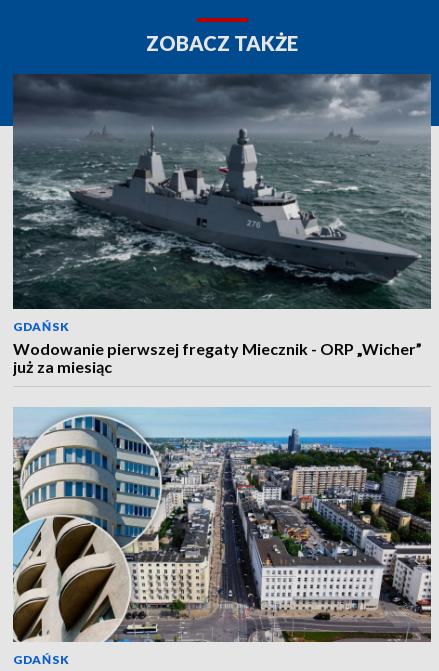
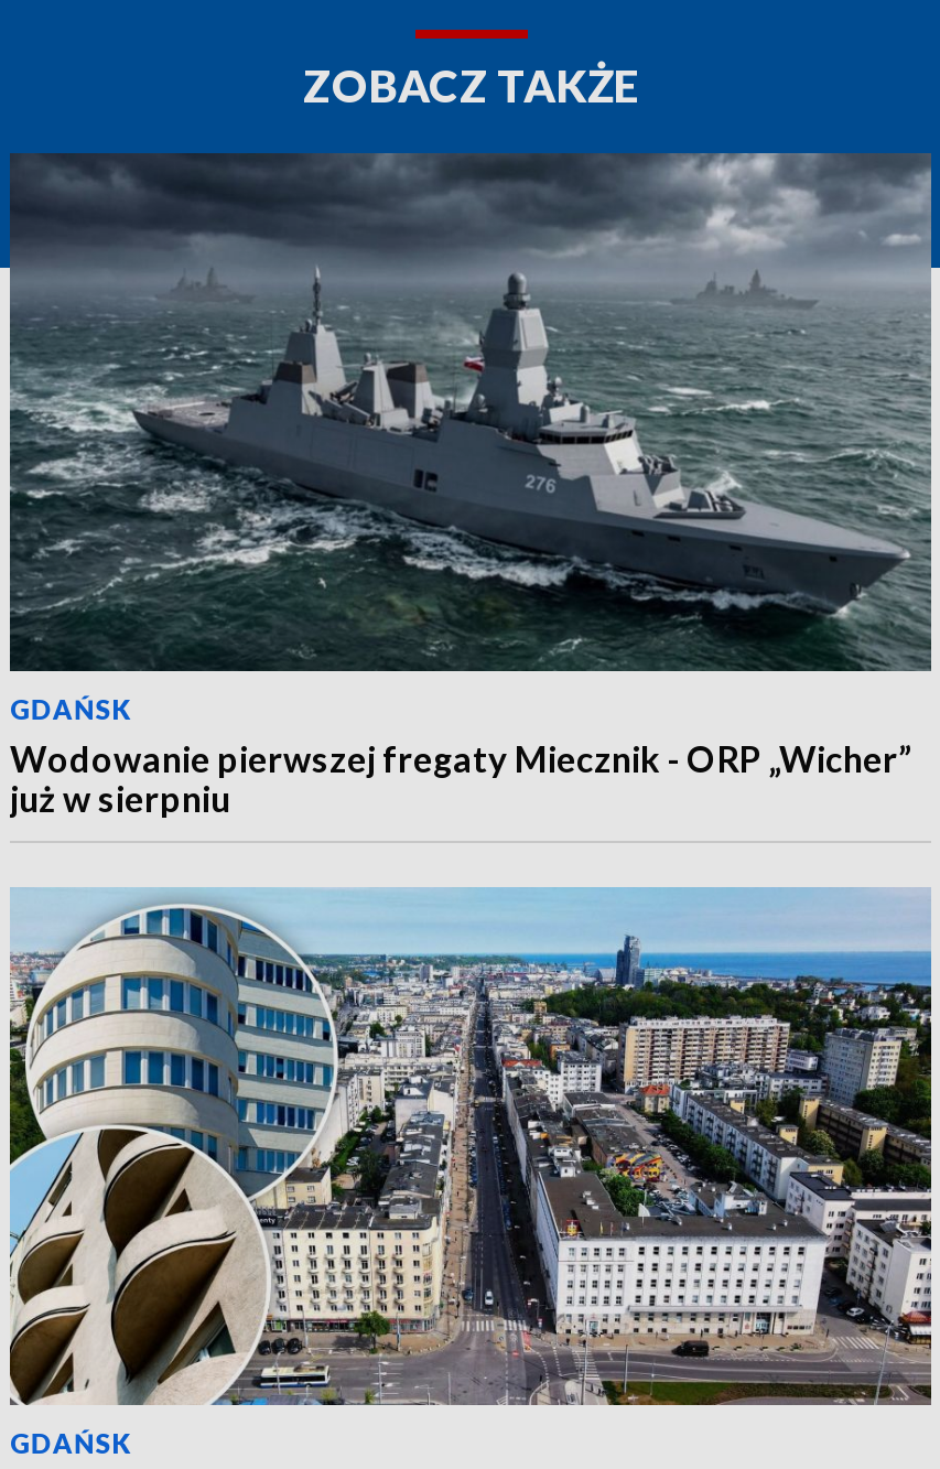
- już za miesiąc
+ już w sierpniu
